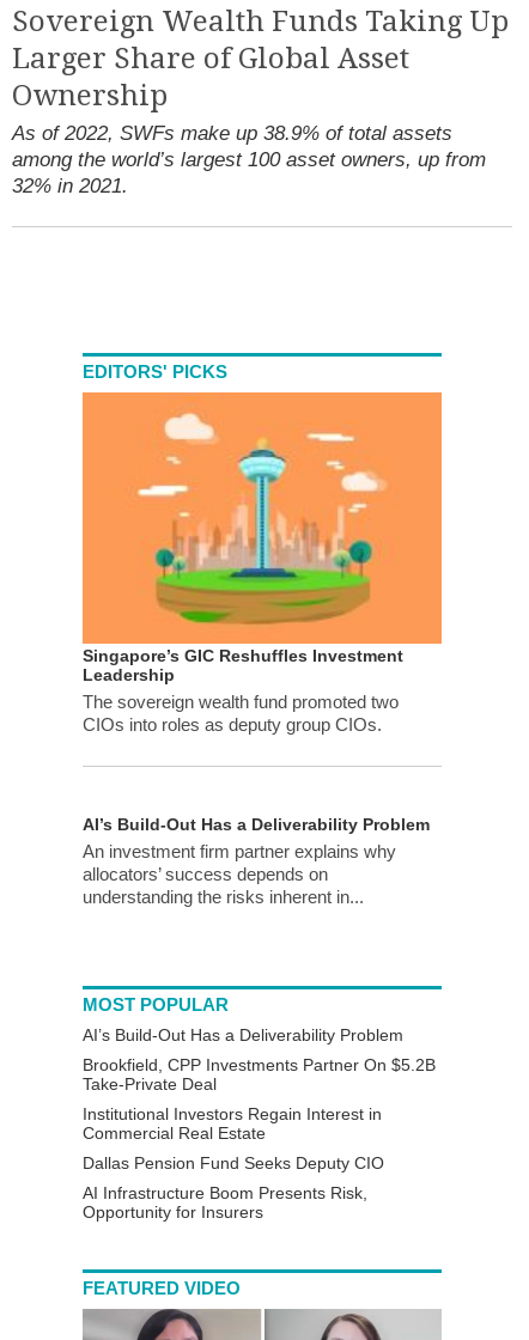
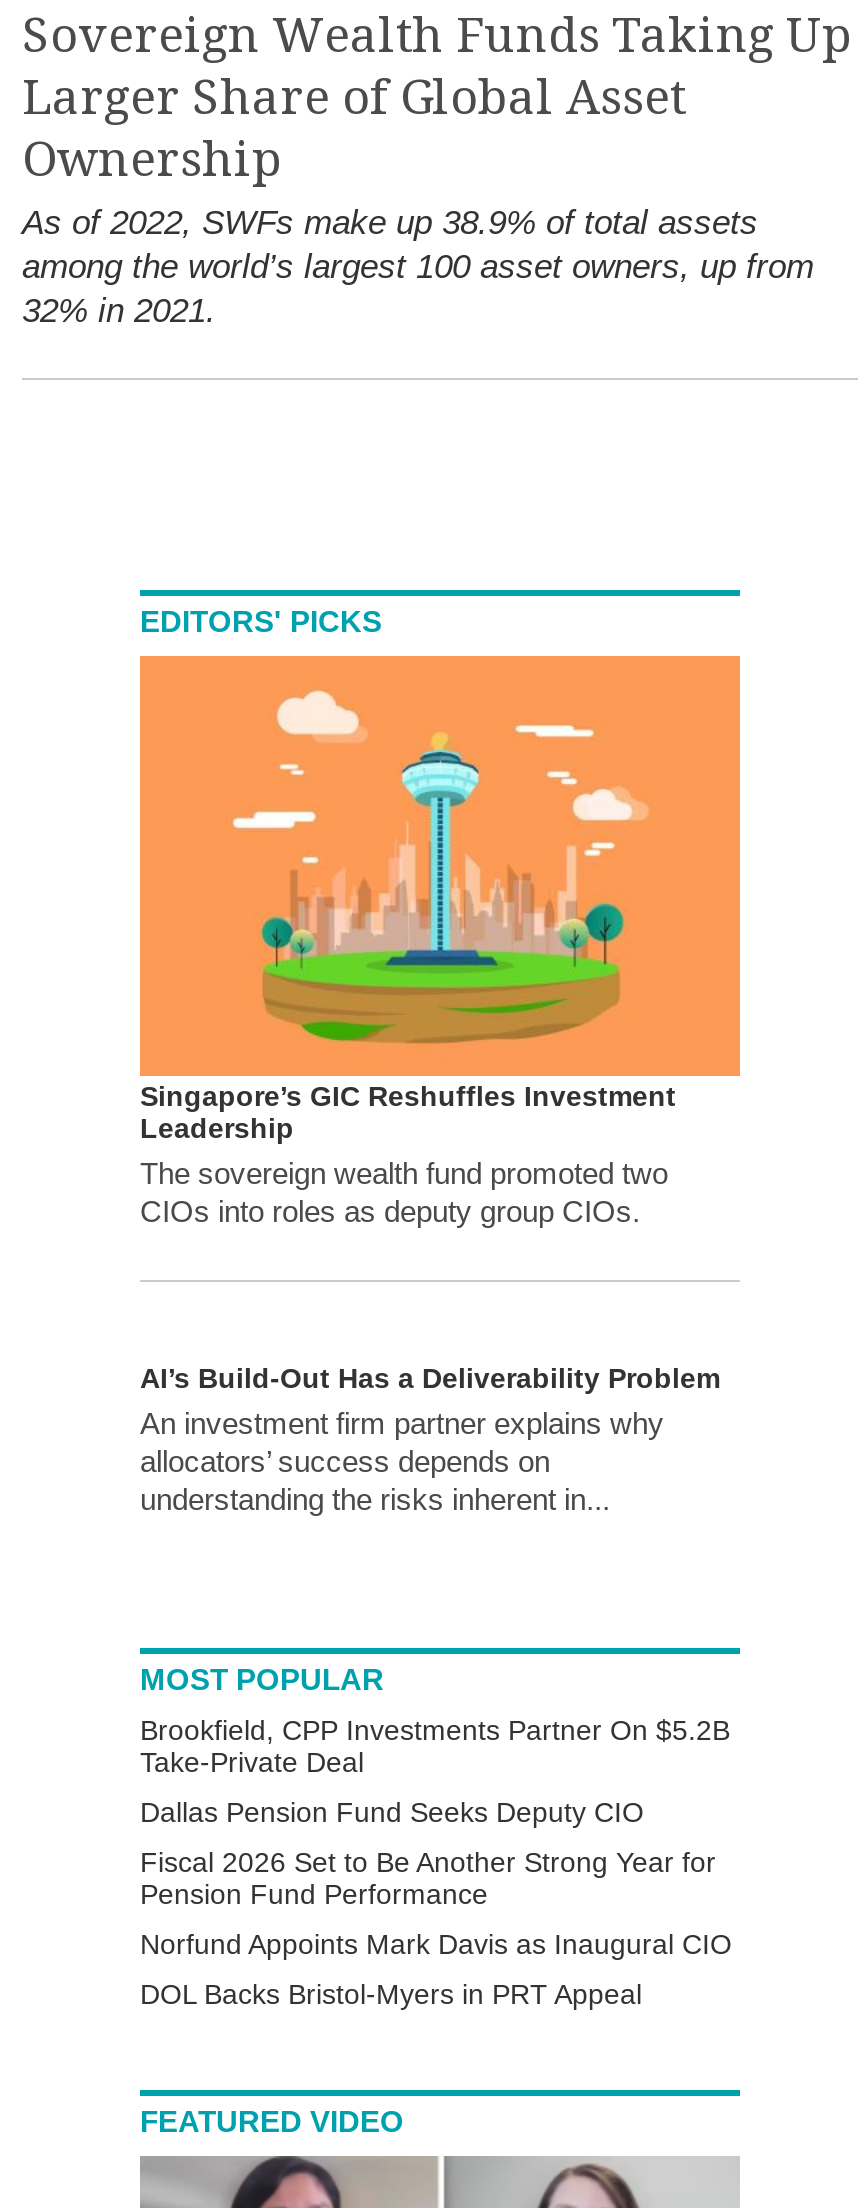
- AI’s Build-Out Has a Deliverability Problem

- Institutional Investors Regain Interest in
- Commercial Real Estate

moved up: Dallas Pension Fund Seeks Deputy CIO

- AI Infrastructure Boom Presents Risk,
- Opportunity for Insurers
+ Fiscal 2026 Set to Be Another Strong Year for
+ Pension Fund Performance
+ Norfund Appoints Mark Davis as Inaugural CIO
+ DOL Backs Bristol-Myers in PRT Appeal
